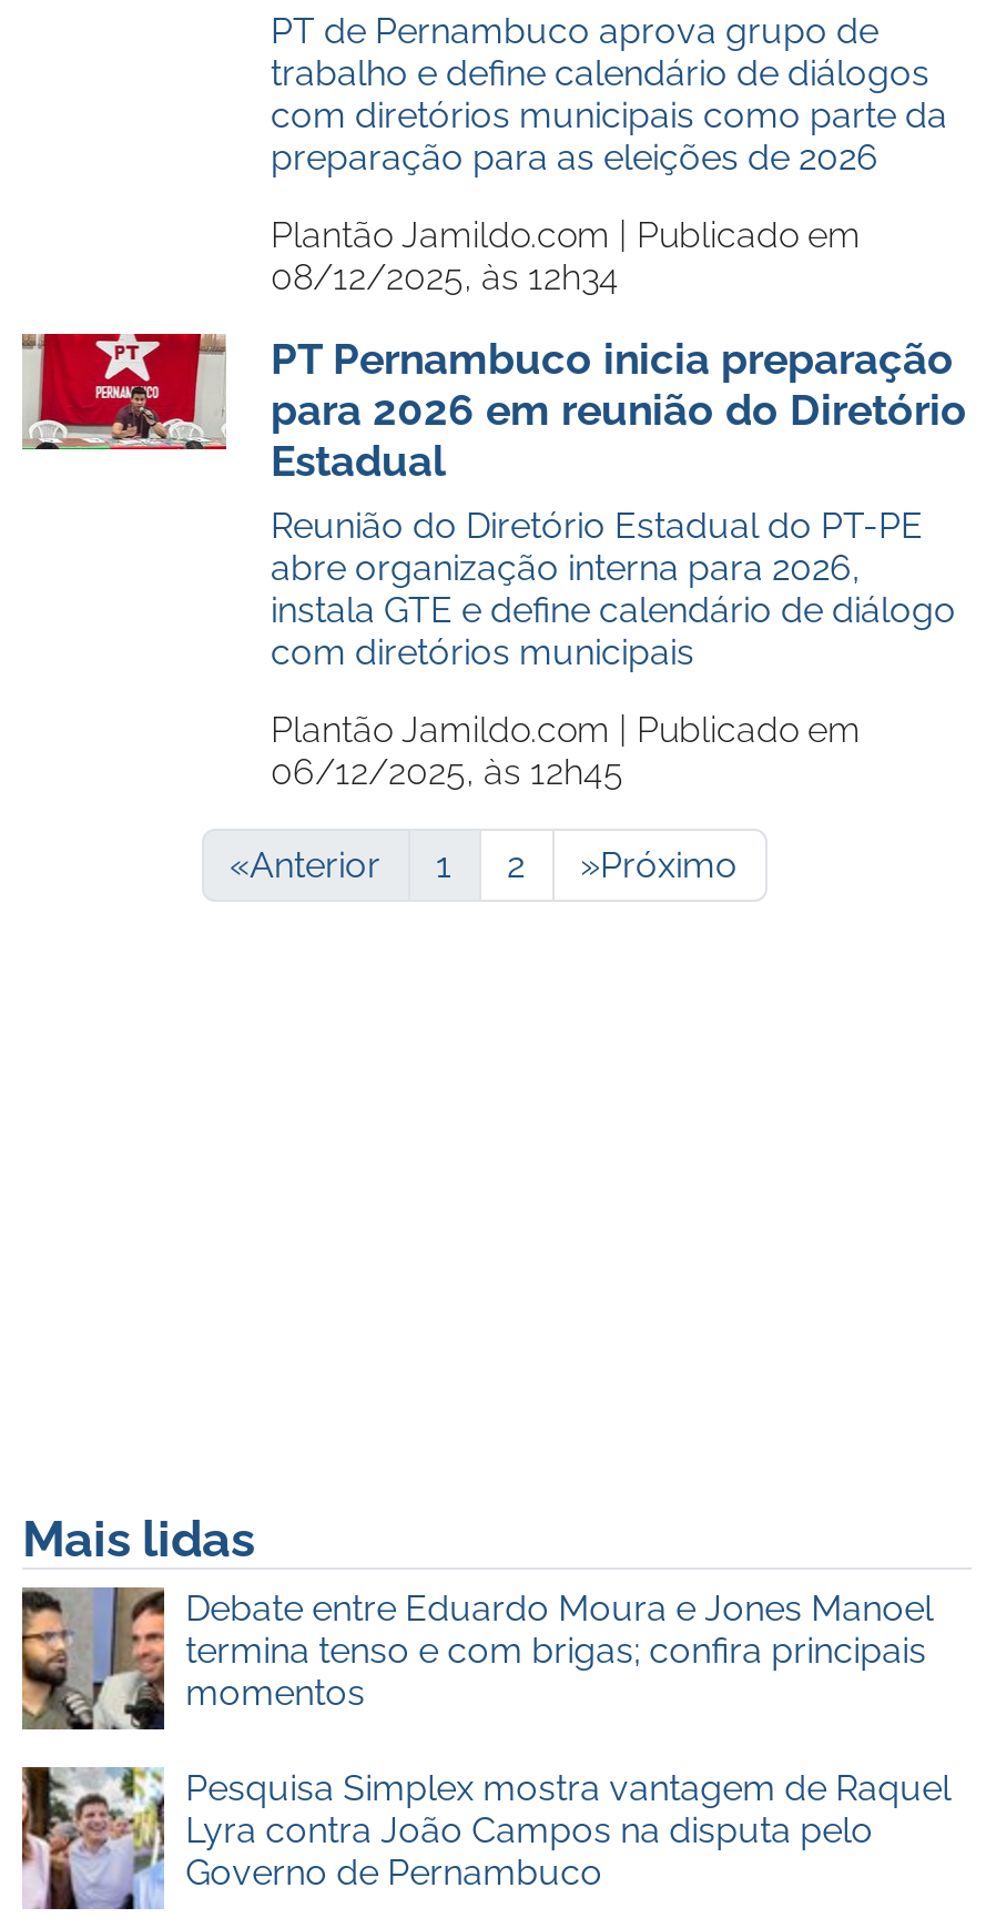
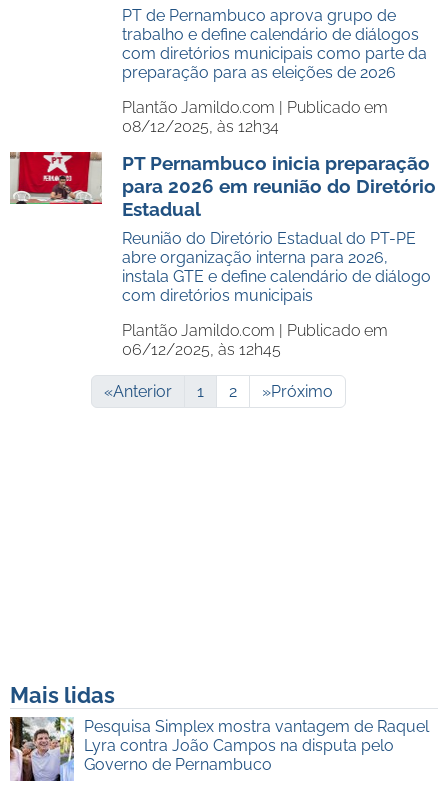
- [image]
- Debate entre Eduardo Moura e Jones Manoel
- termina tenso e com brigas; confira principais
- momentos
